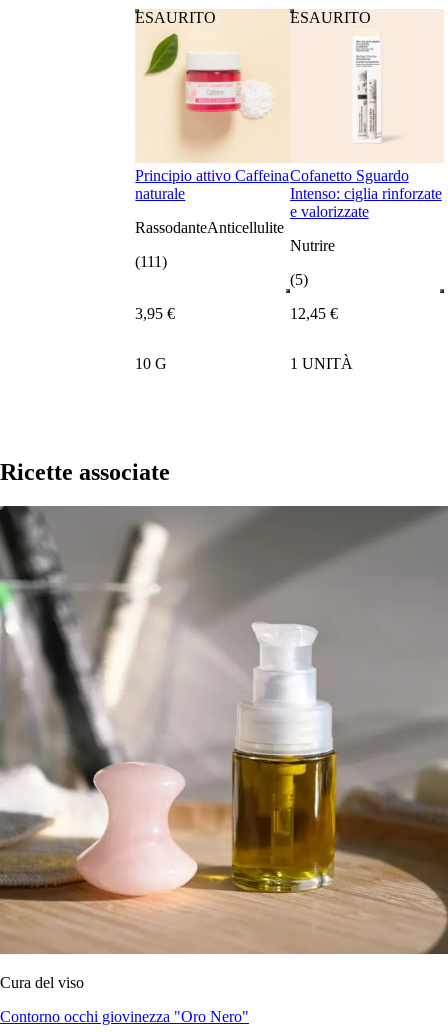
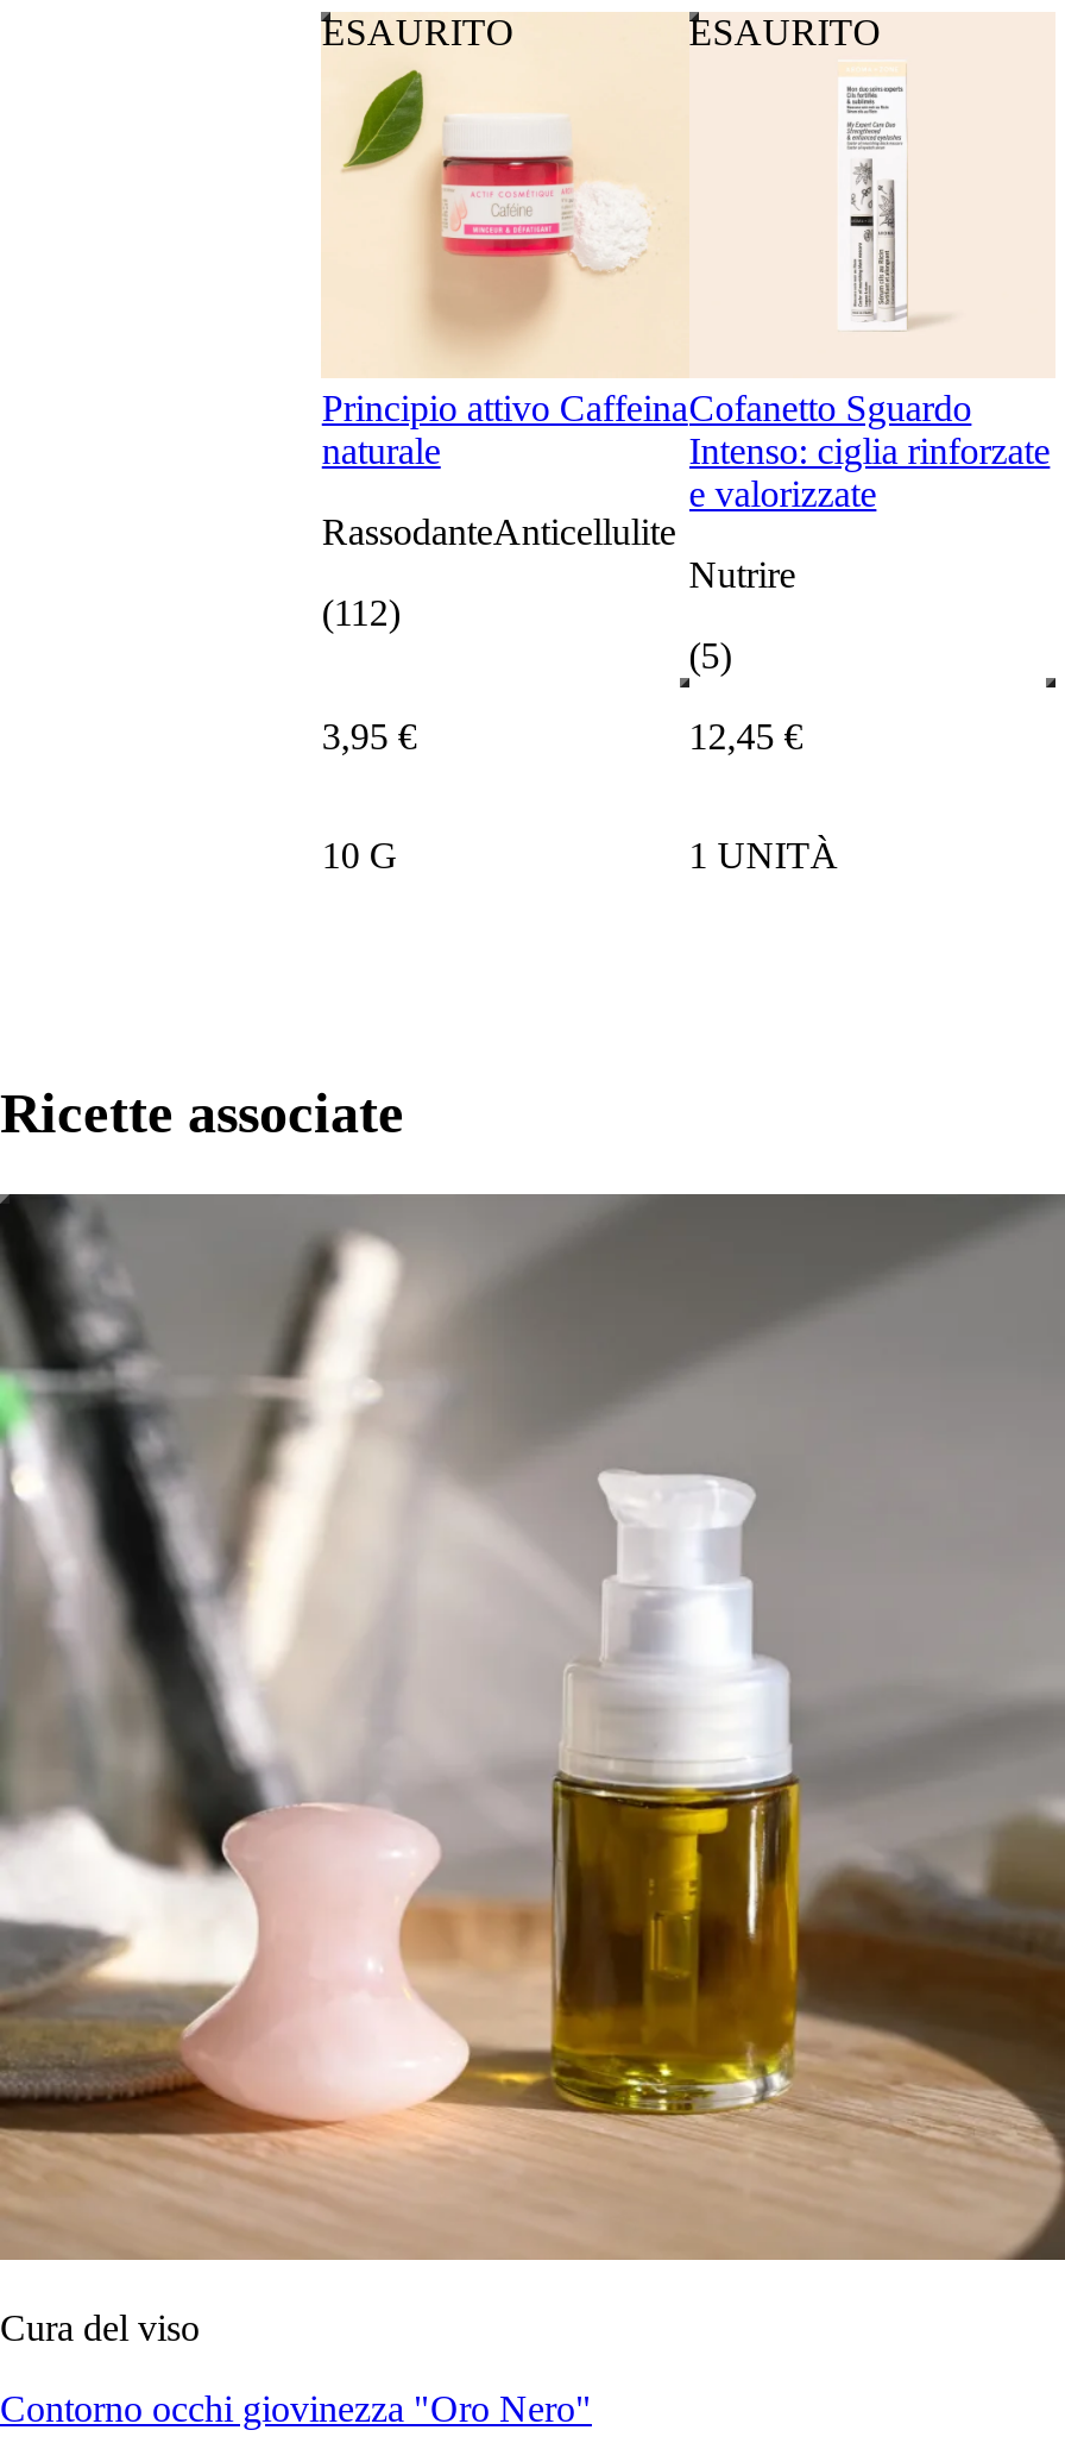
- (111)
+ (112)
